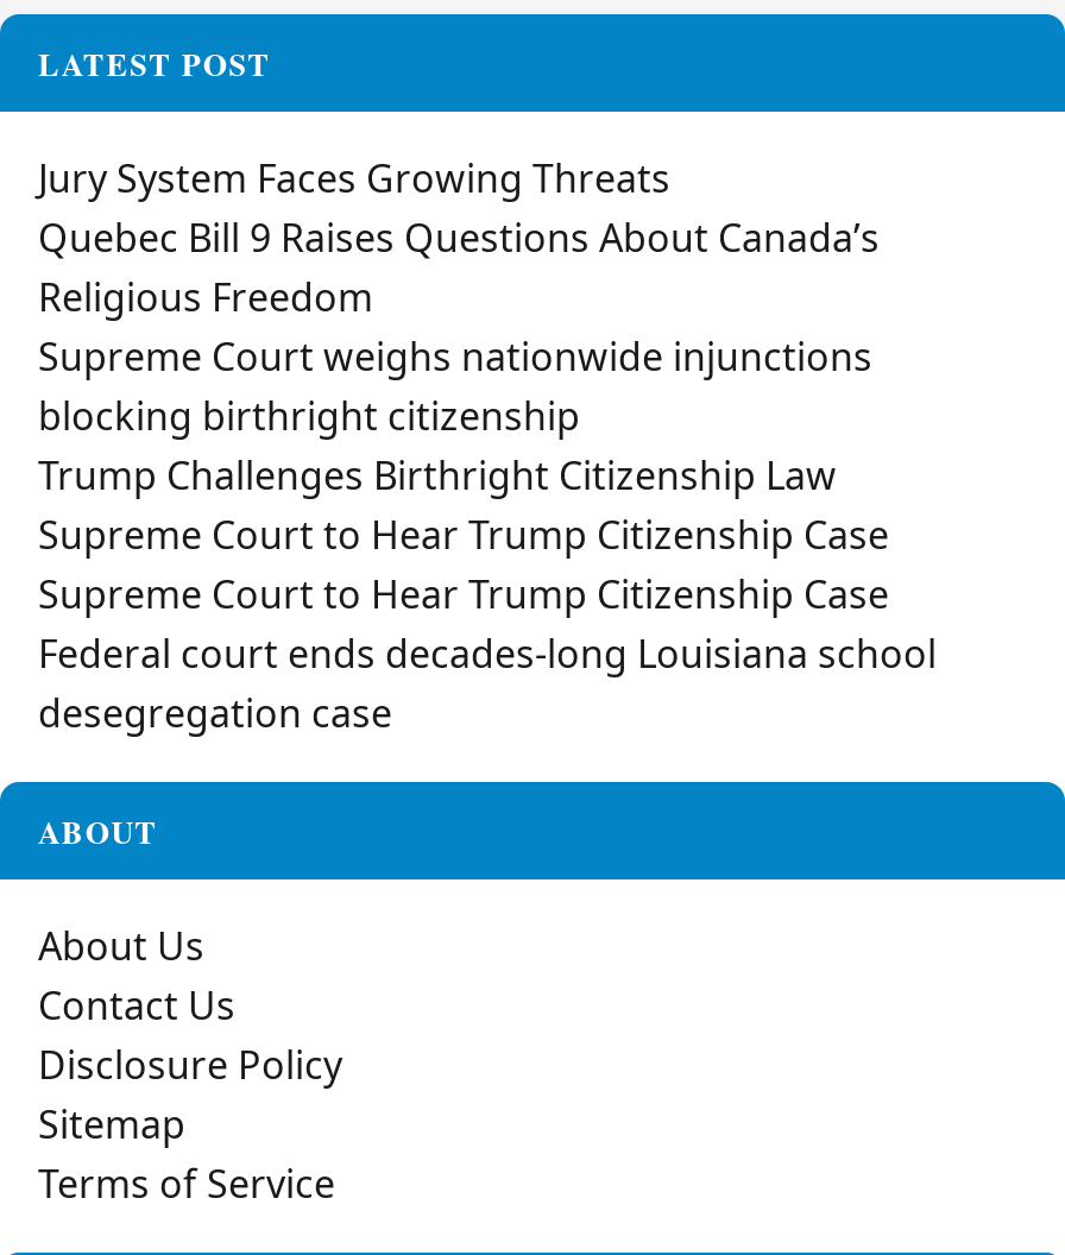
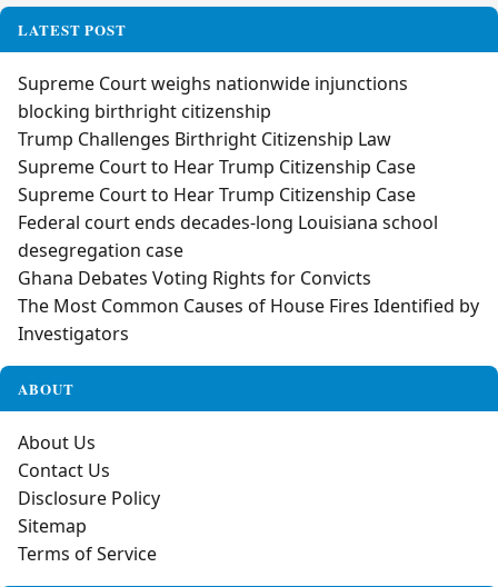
- Jury System Faces Growing Threats
- Quebec Bill 9 Raises Questions About Canada’s
- Religious Freedom

moved up: Supreme Court weighs nationwide injunctions | blocking birthright citizenship | Trump Challenges Birthright Citizenship Law | Supreme Court to Hear Trump Citizenship Case | Supreme Court to Hear Trump Citizenship Case | Federal court ends decades‑long Louisiana school | desegregation case

+ Ghana Debates Voting Rights for Convicts
+ The Most Common Causes of House Fires Identified by
+ Investigators
